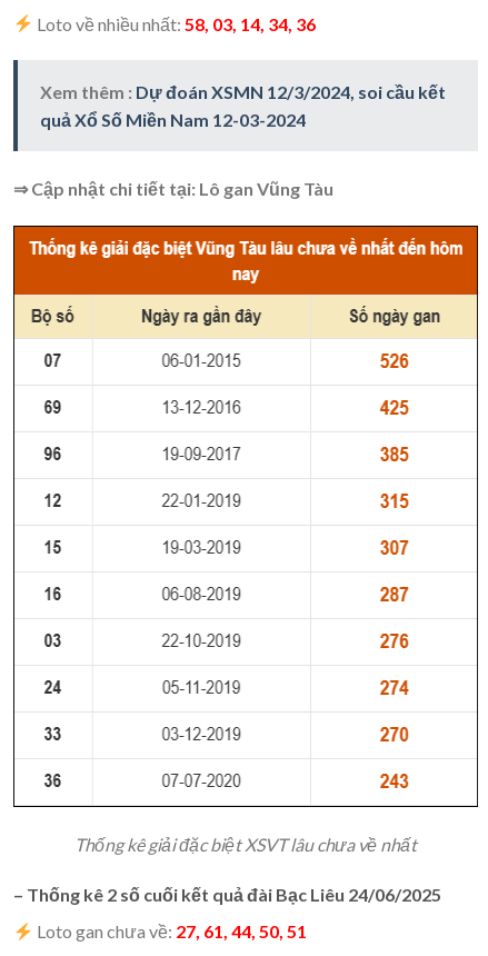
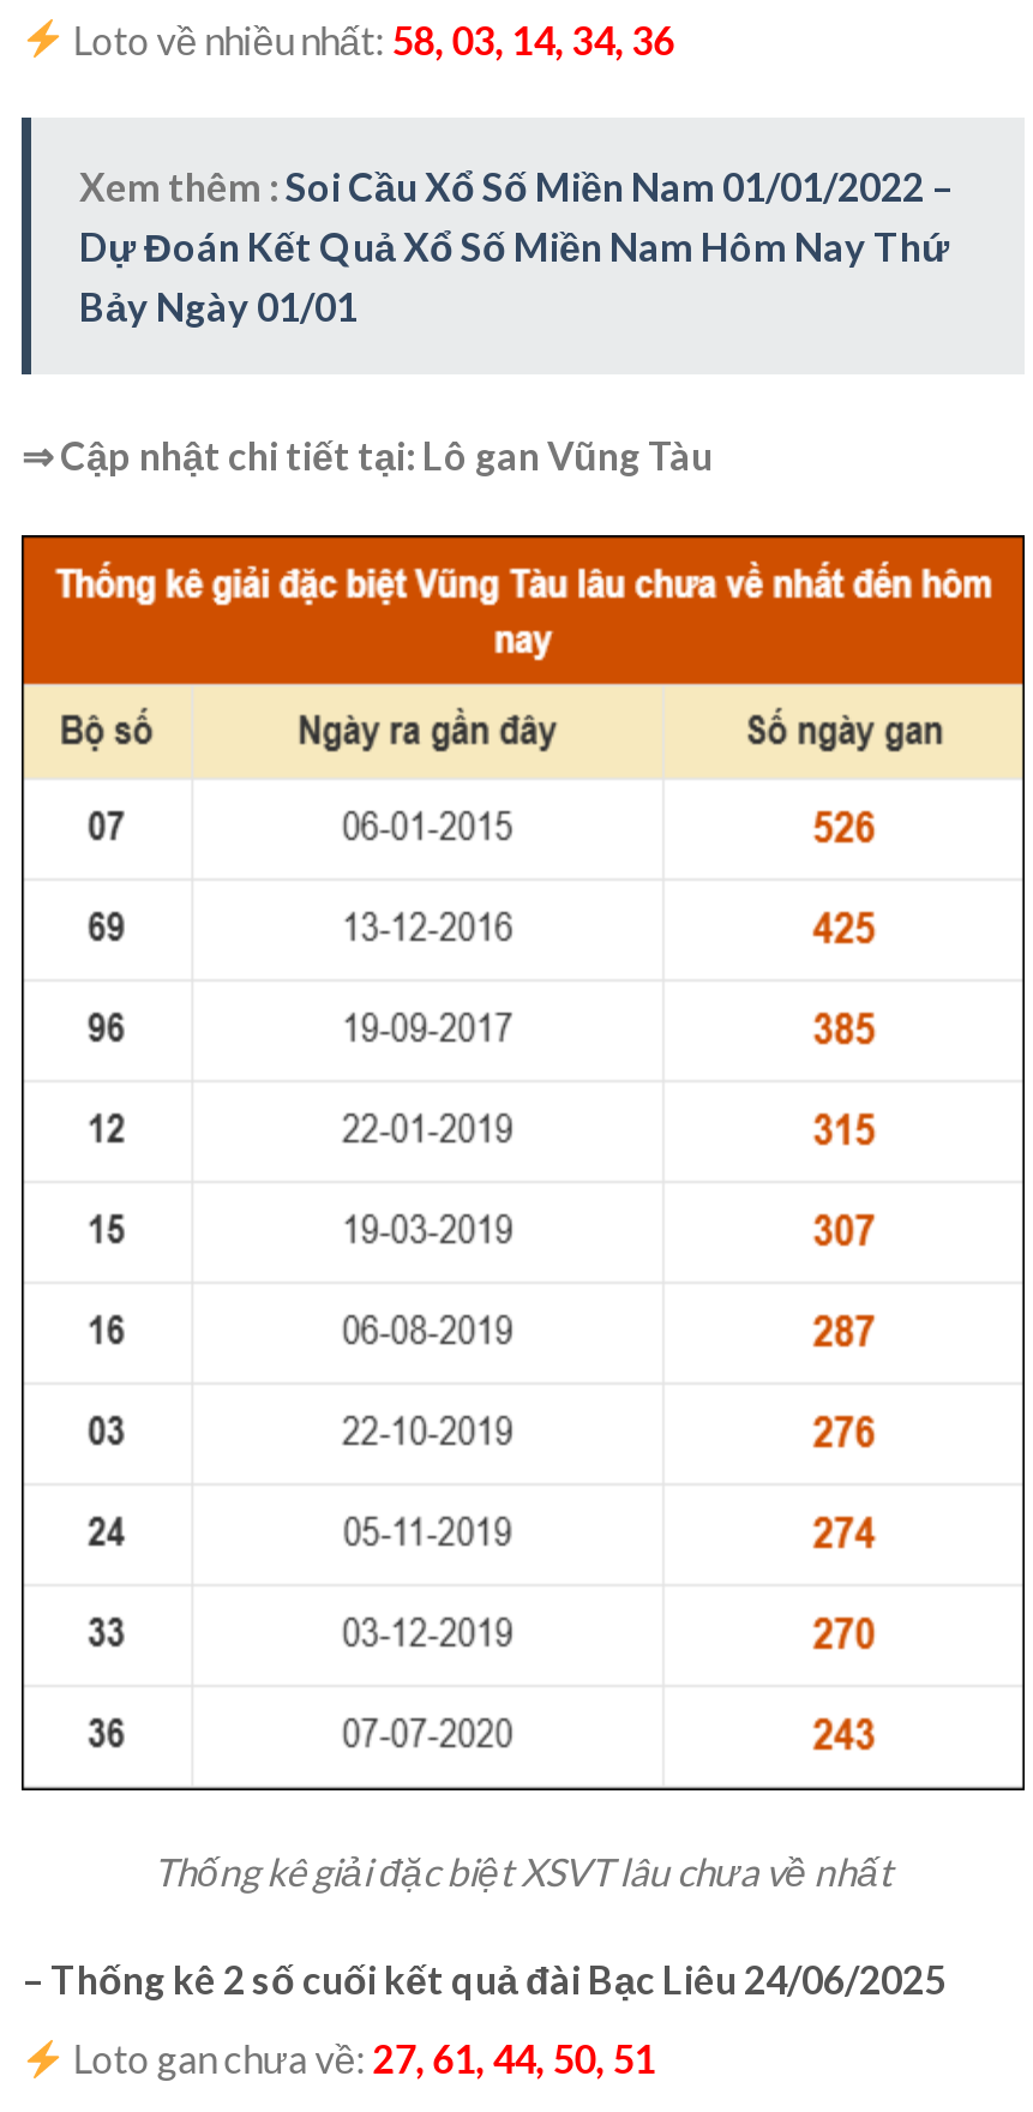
- Xem thêm : Dự đoán XSMN 12/3/2024, soi cầu kết
- quả Xổ Số Miền Nam 12-03-2024
+ Xem thêm : Soi Cầu Xổ Số Miền Nam 01/01/2022 –
+ Dự Đoán Kết Quả Xổ Số Miền Nam Hôm Nay Thứ
+ Bảy Ngày 01/01
